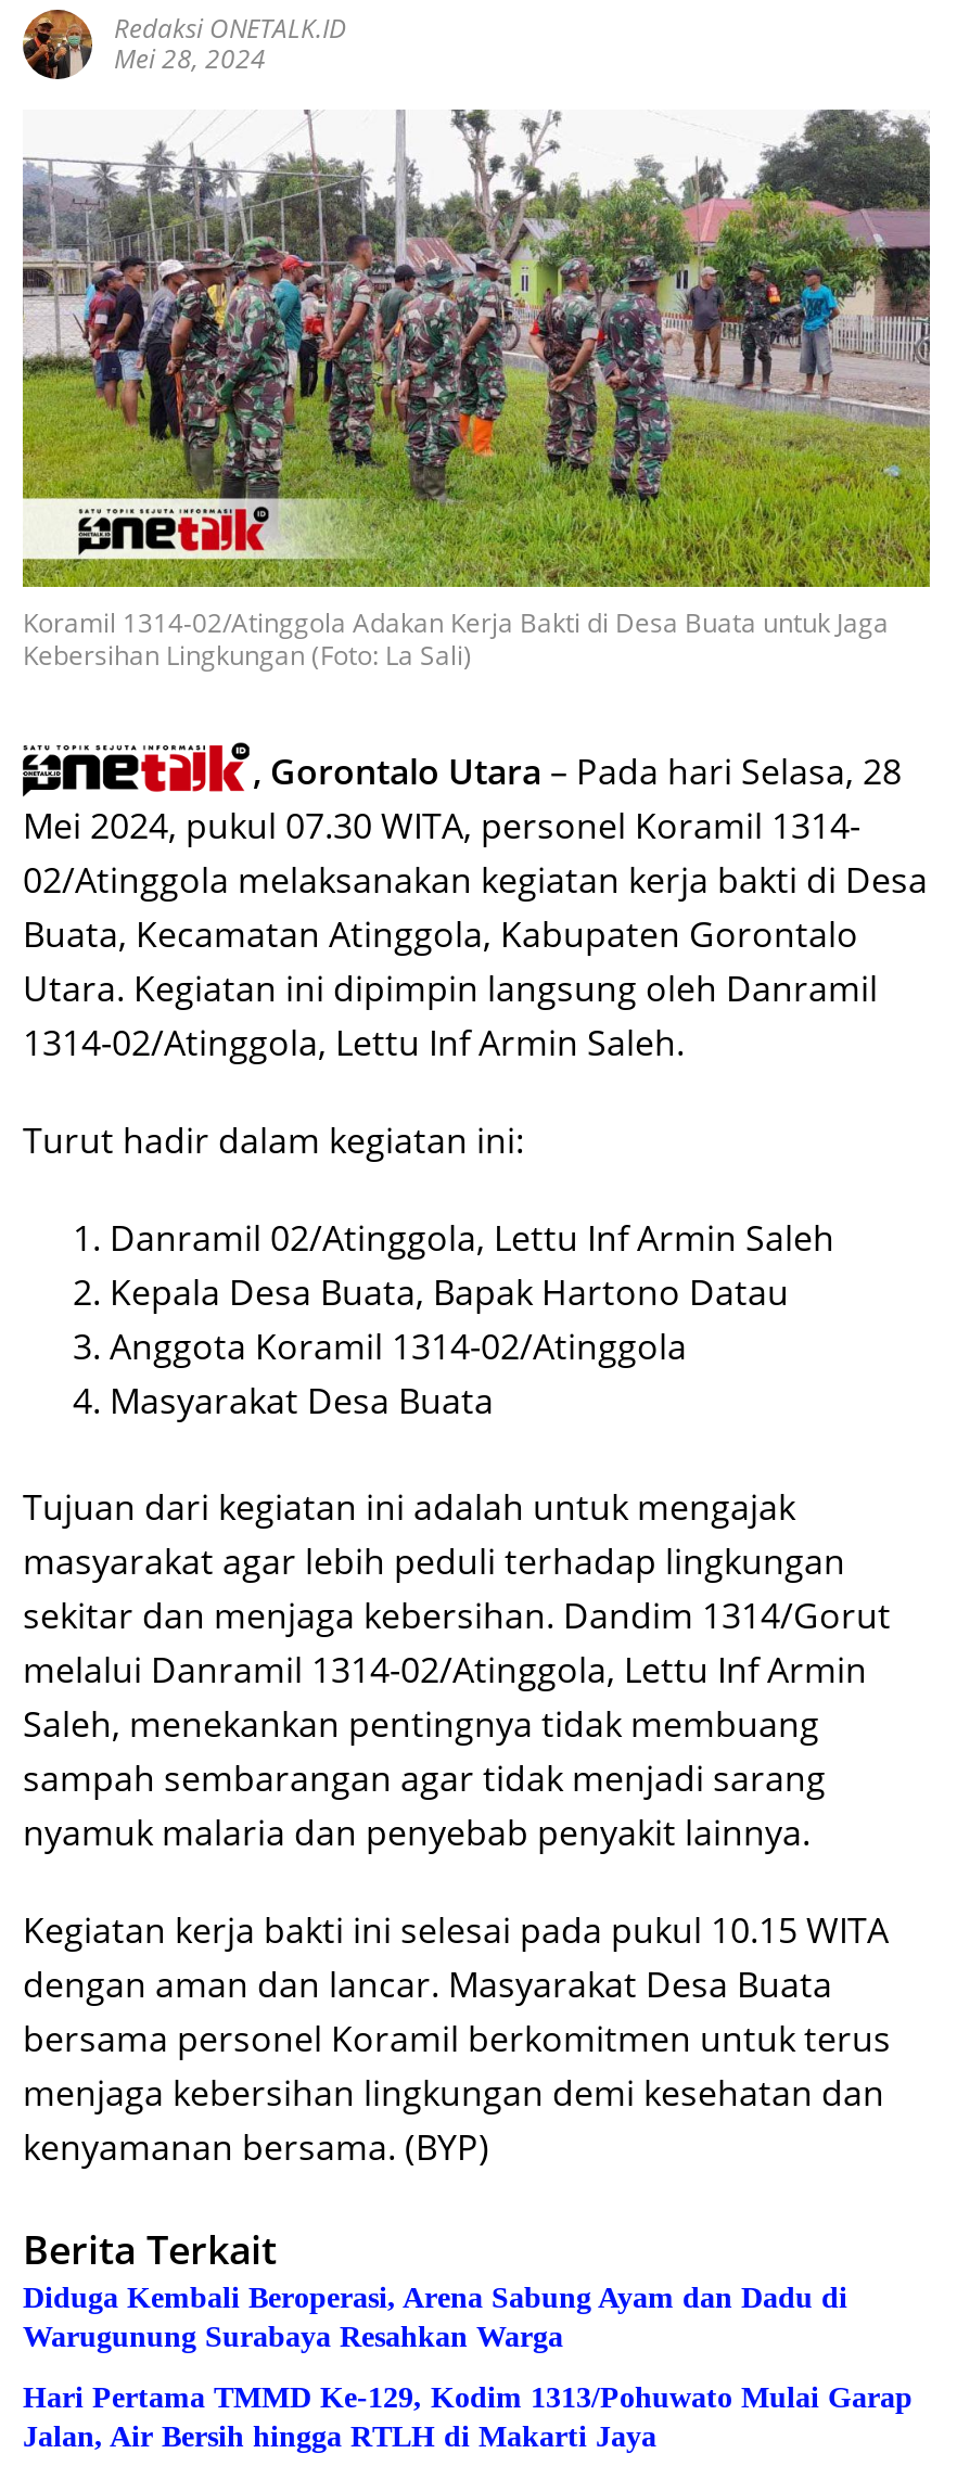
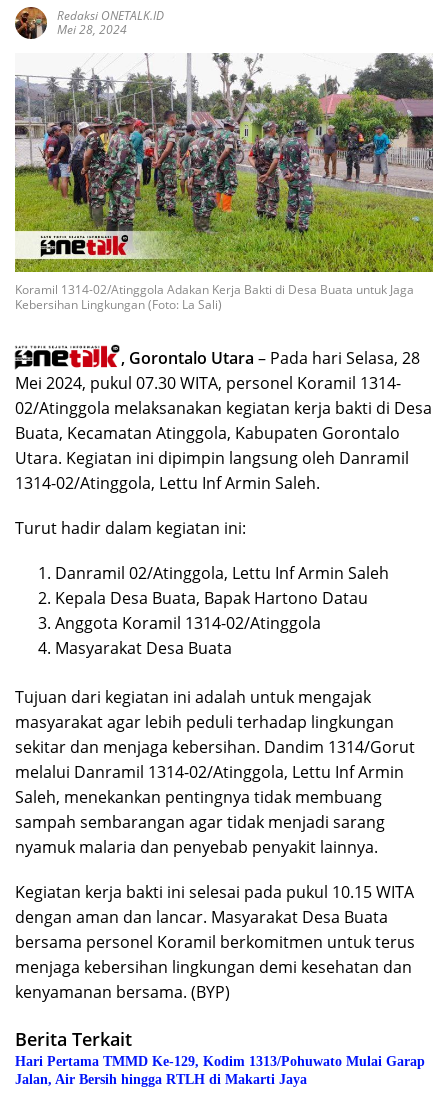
- Diduga Kembali Beroperasi, Arena Sabung Ayam dan Dadu di
- Warugunung Surabaya Resahkan Warga
